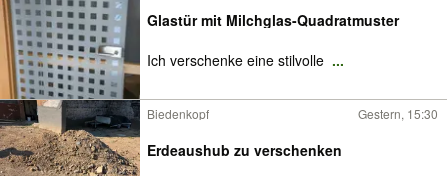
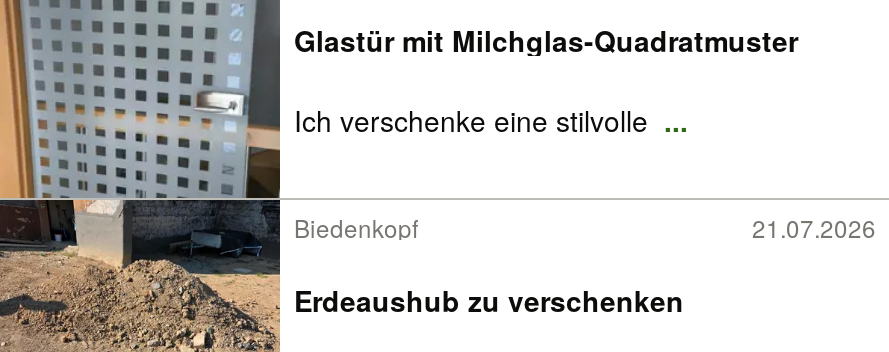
- Gestern, 15:30
+ 21.07.2026
